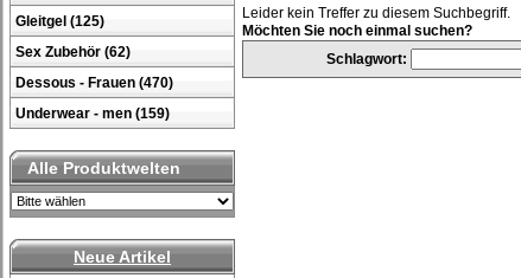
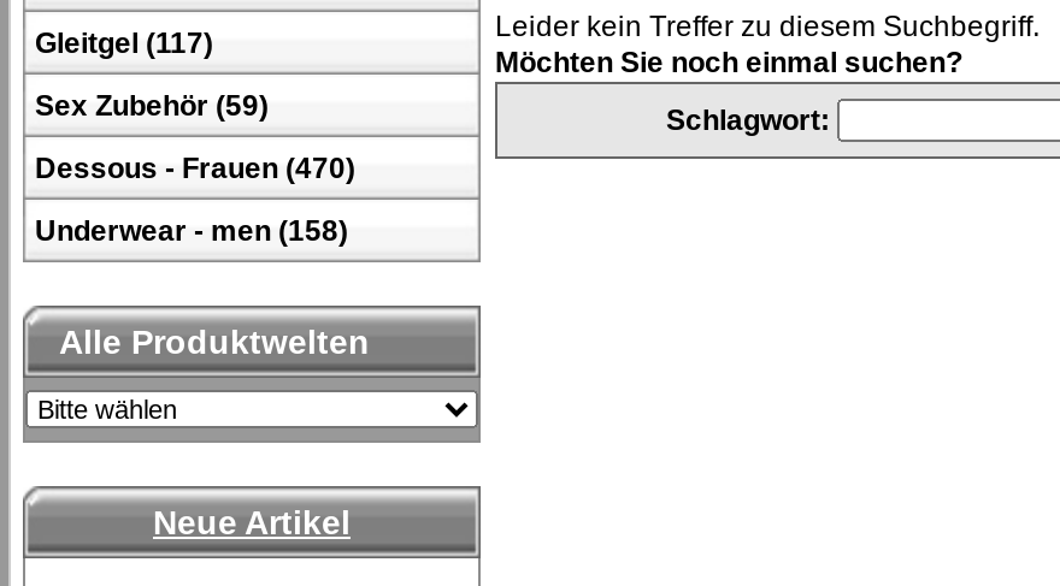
- Gleitgel (125)
+ Gleitgel (117)

- Sex Zubehör (62)
+ Sex Zubehör (59)

- Underwear - men (159)
+ Underwear - men (158)
